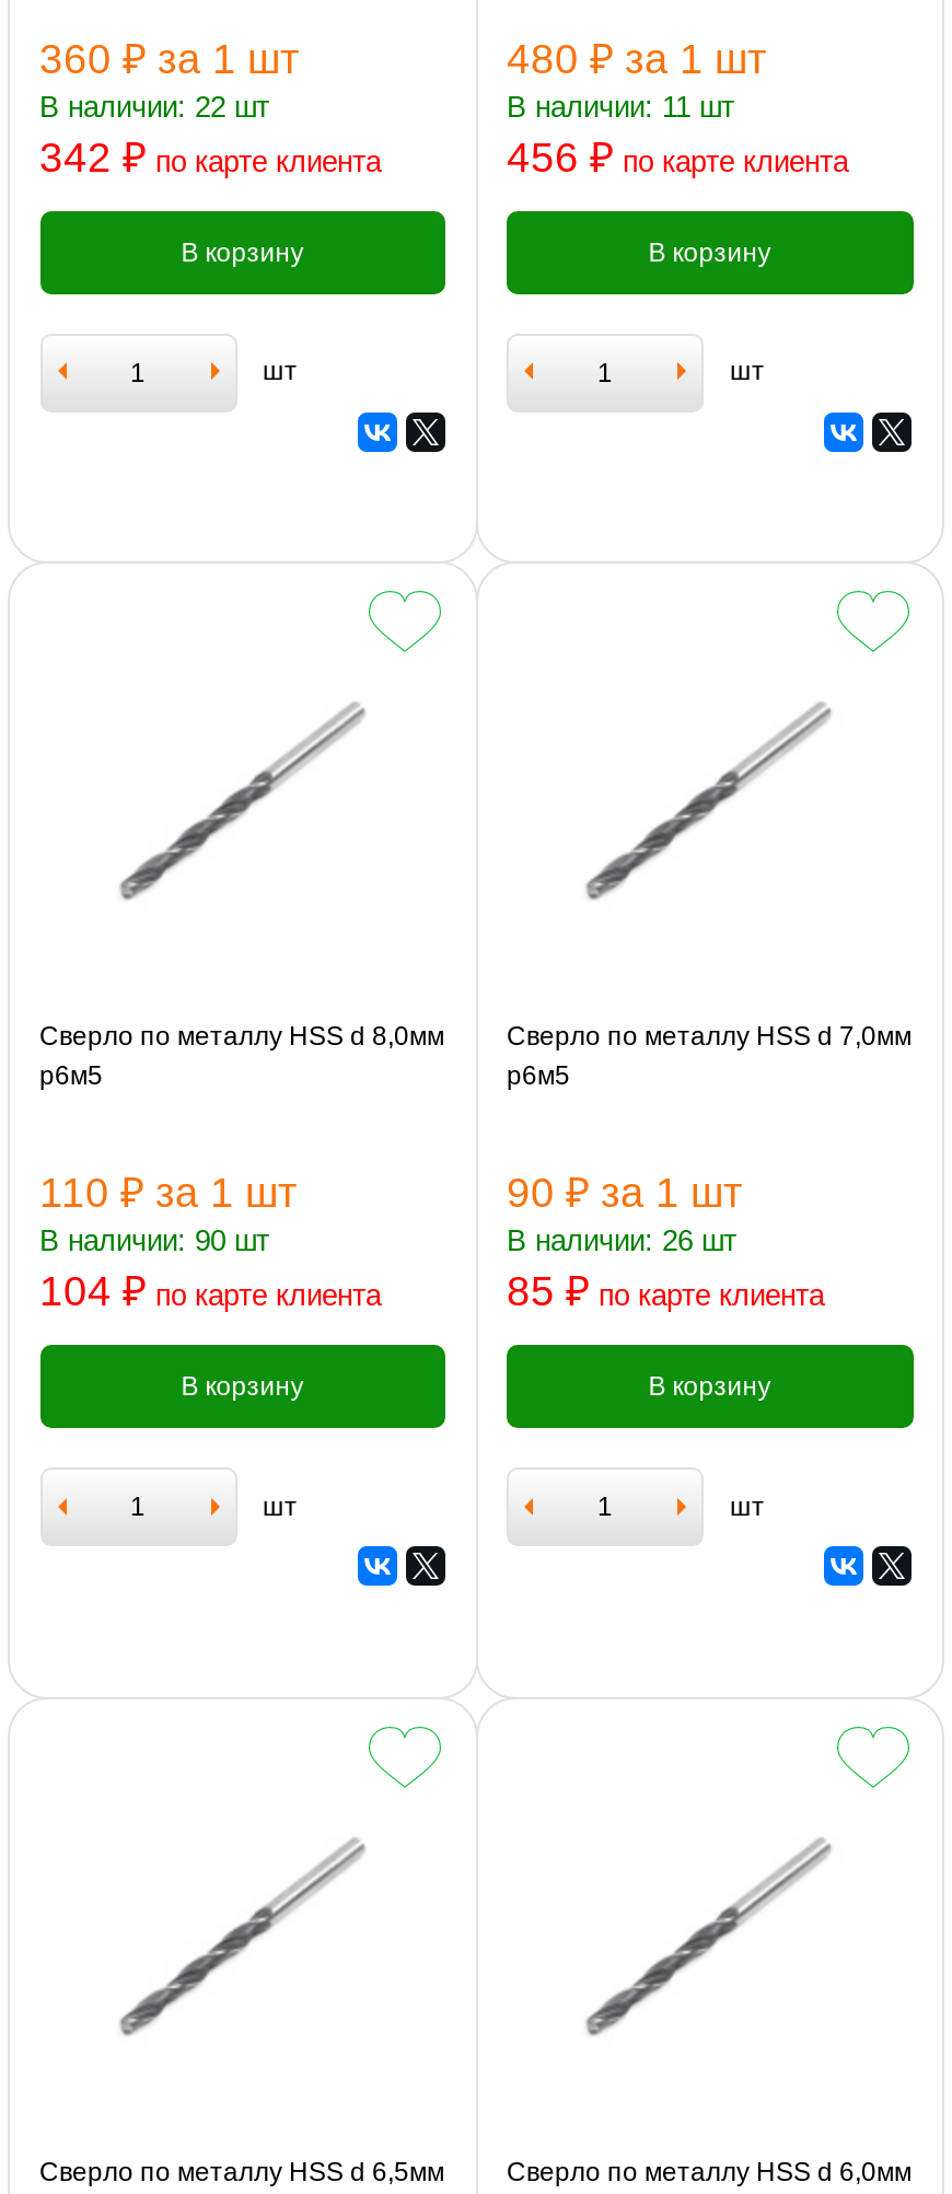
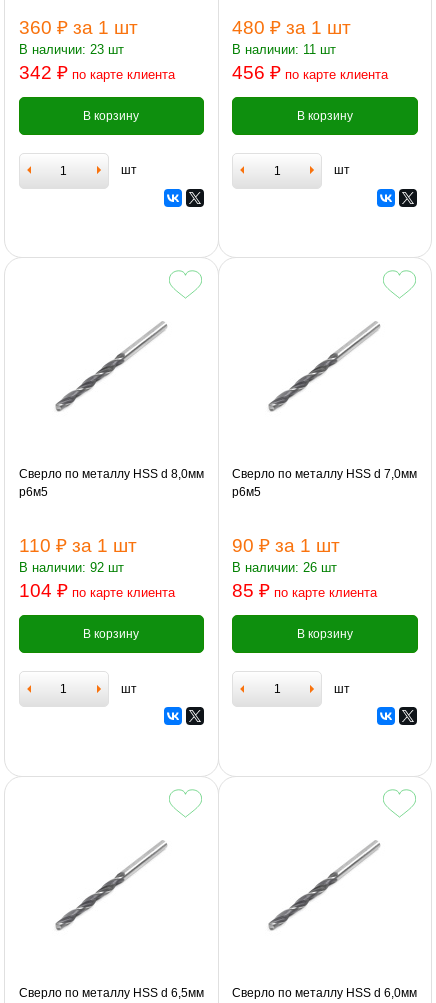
- В наличии: 22 шт
+ В наличии: 23 шт

- В наличии: 90 шт
+ В наличии: 92 шт
